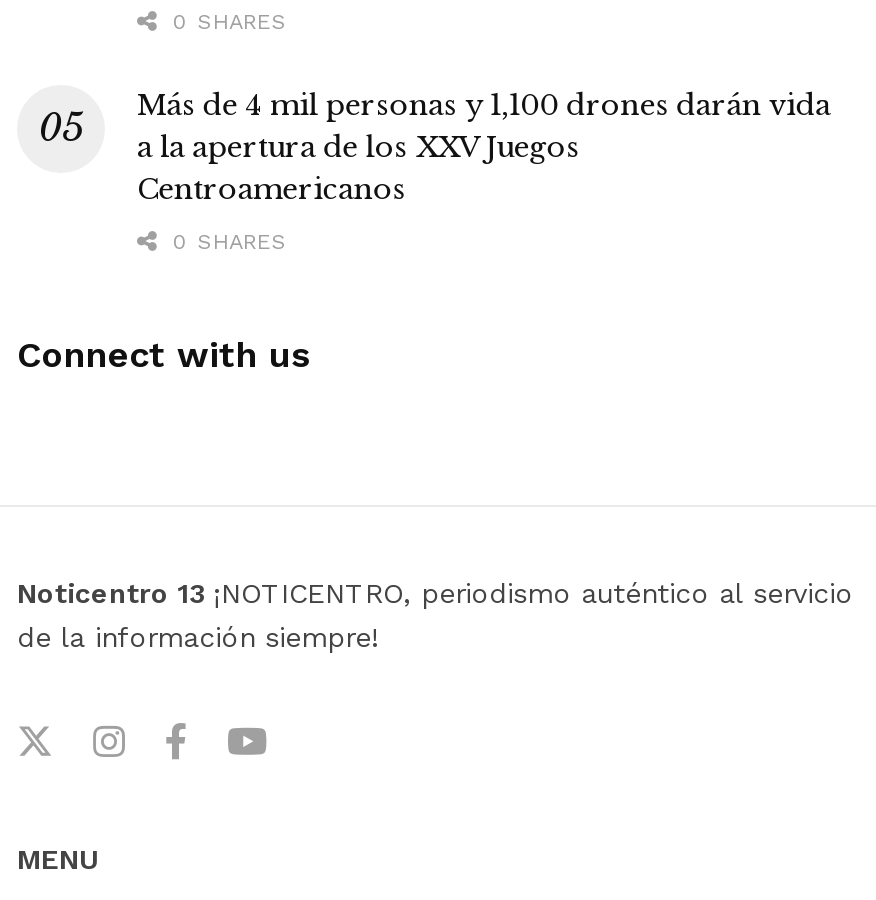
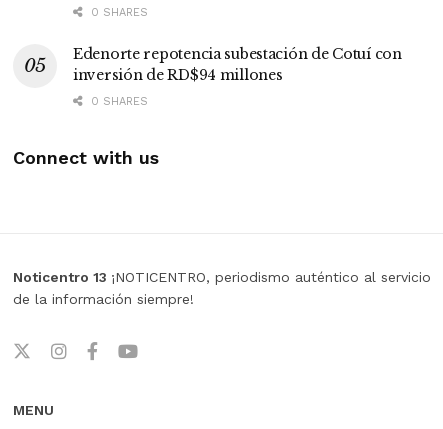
- Más de 4 mil personas y 1,100 drones darán vida
- a la apertura de los XXV Juegos
- Centroamericanos
+ Edenorte repotencia subestación de Cotuí con
+ inversión de RD$94 millones
